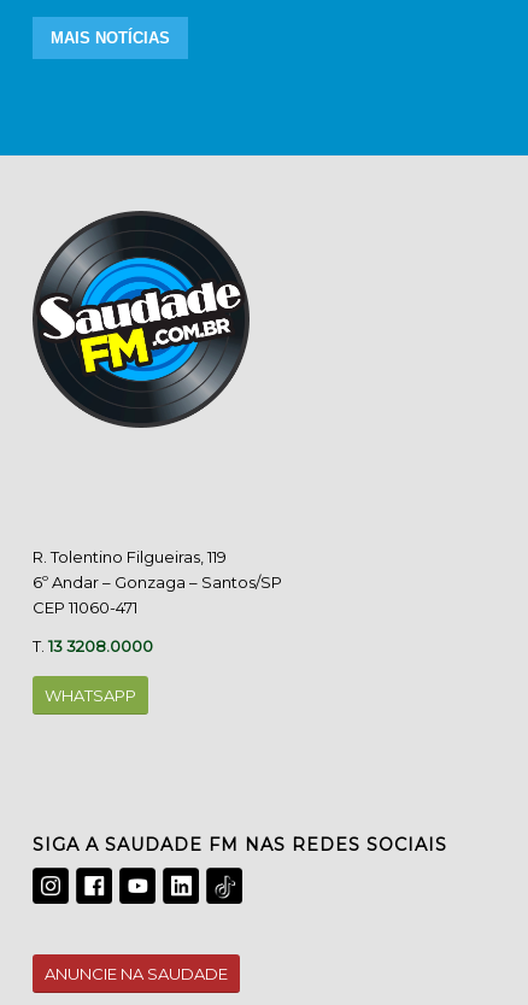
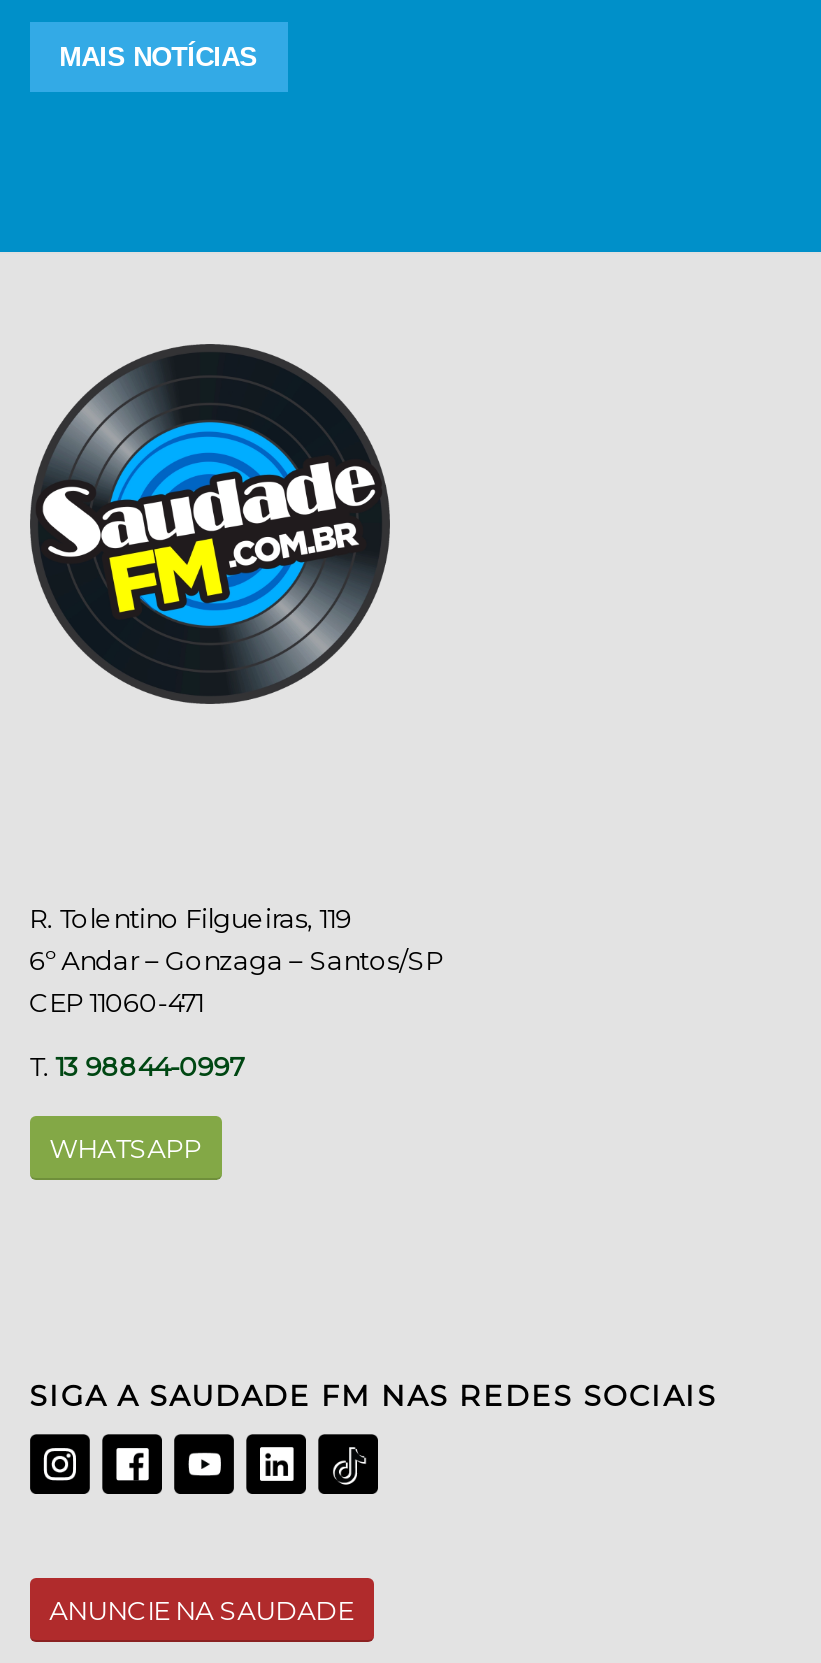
- T. 13 3208.0000
+ T. 13 98844-0997
